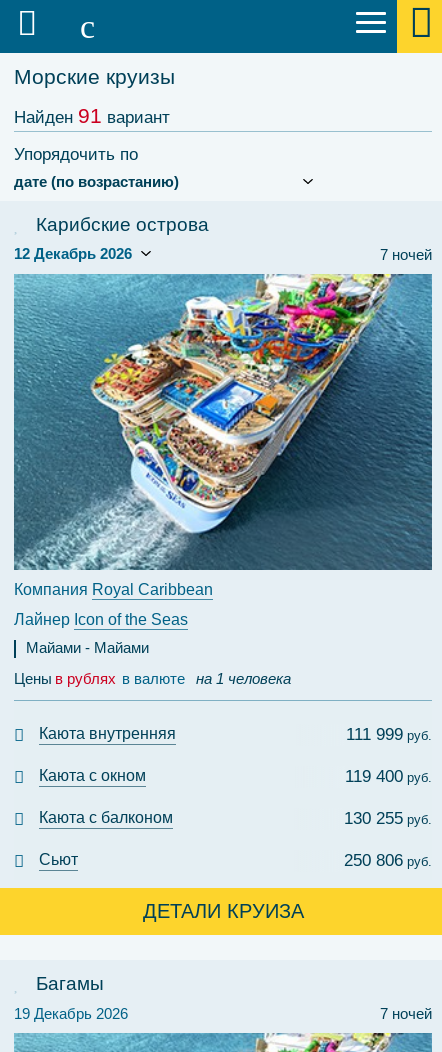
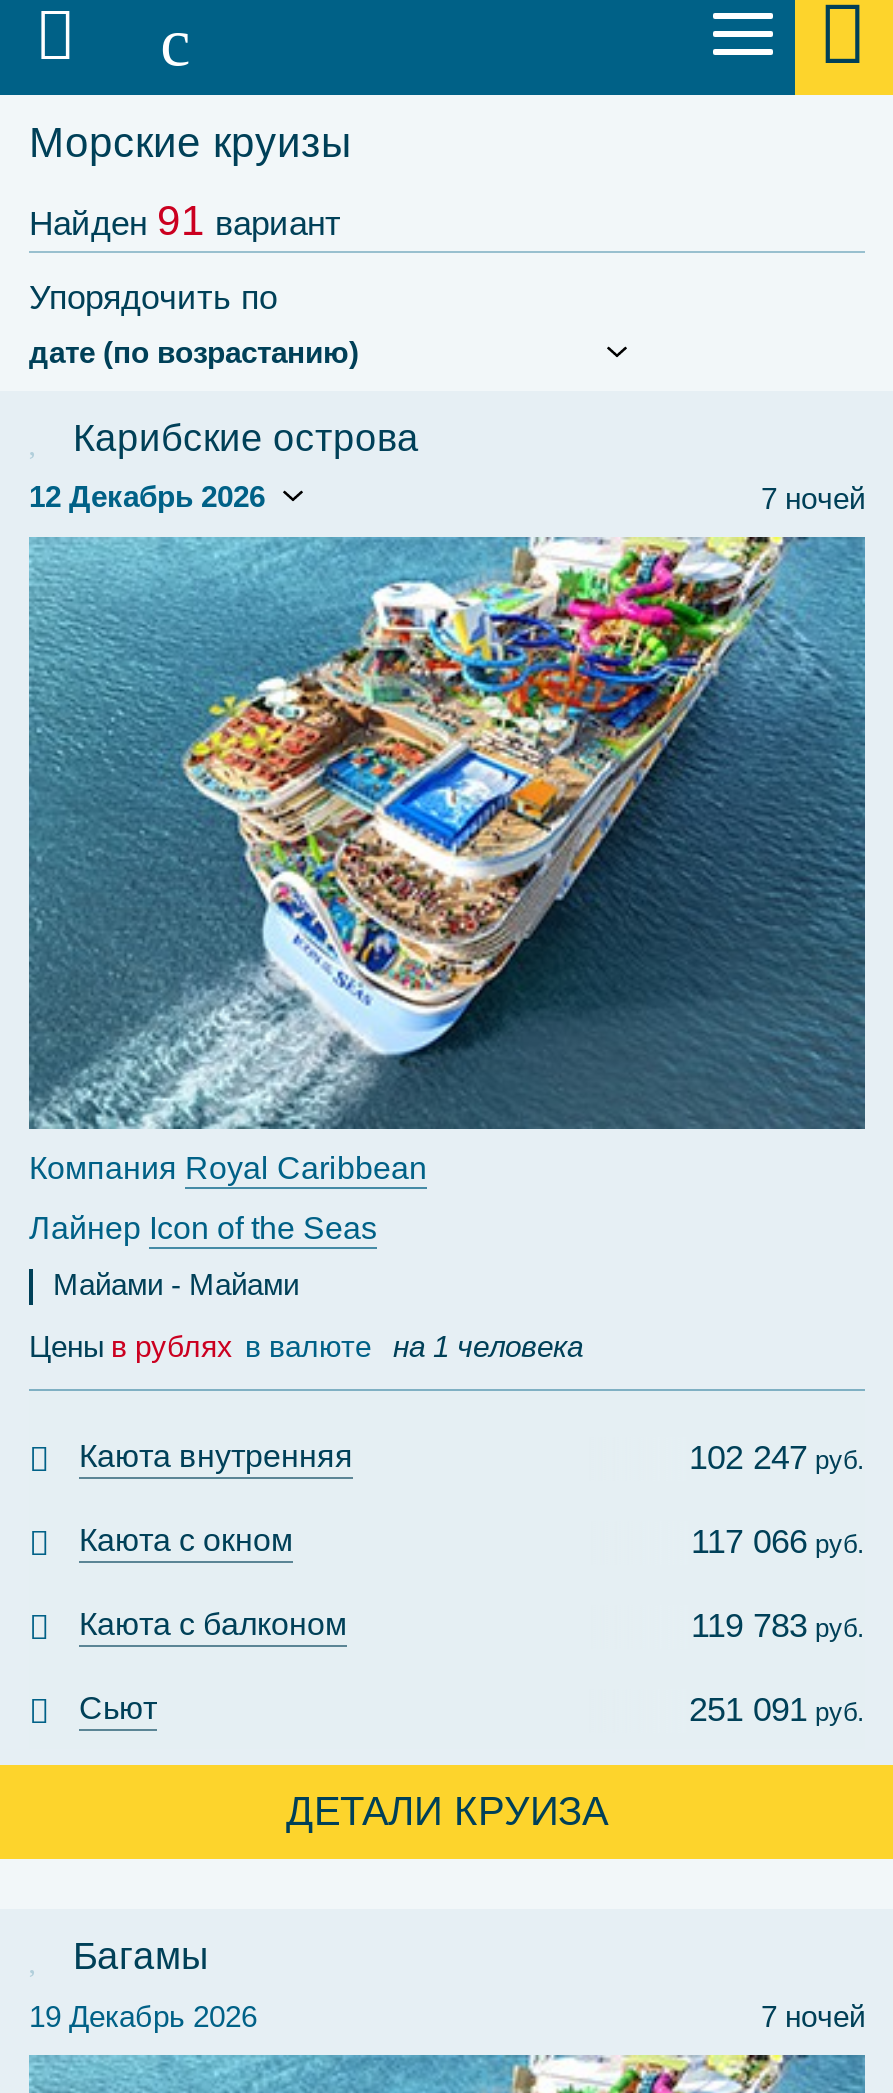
- 111 999 руб.
+ 102 247 руб.

- 119 400 руб.
+ 117 066 руб.

- 130 255 руб.
+ 119 783 руб.

- 250 806 руб.
+ 251 091 руб.
